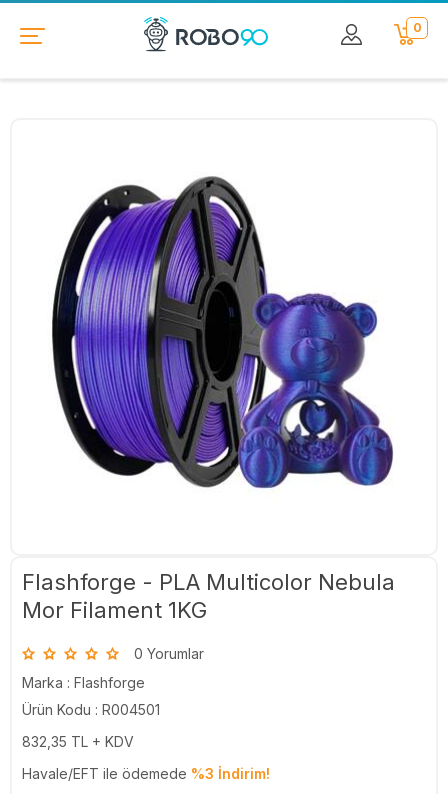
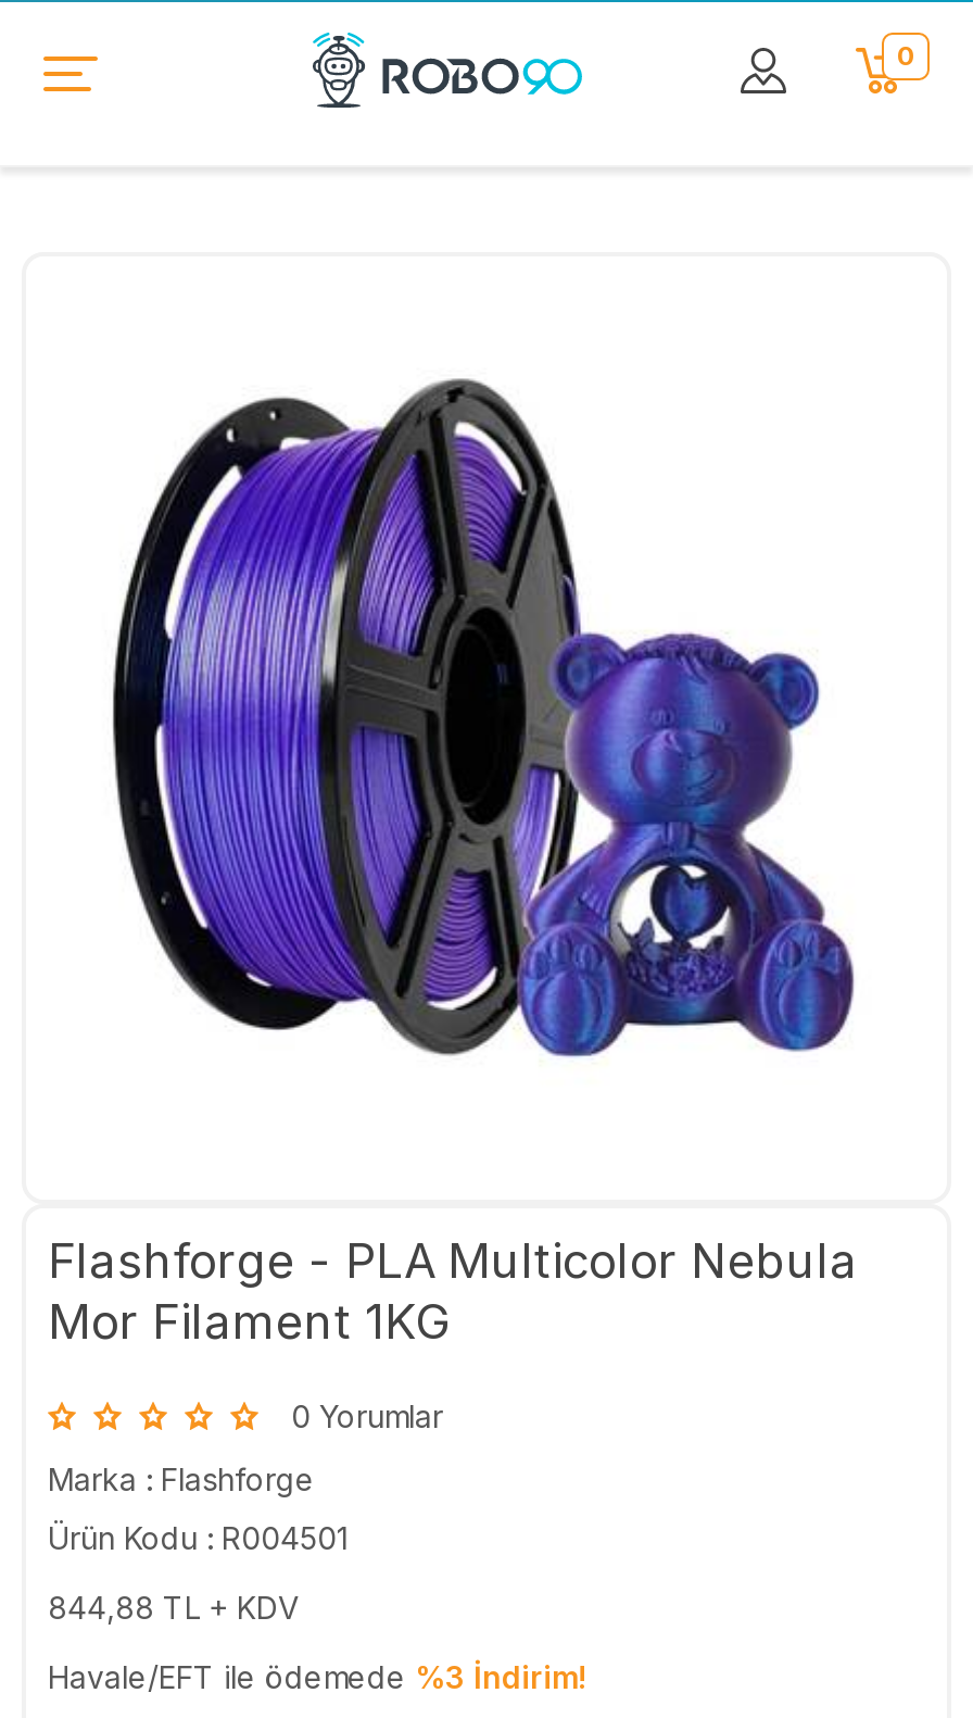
- 832,35 TL + KDV
+ 844,88 TL + KDV
